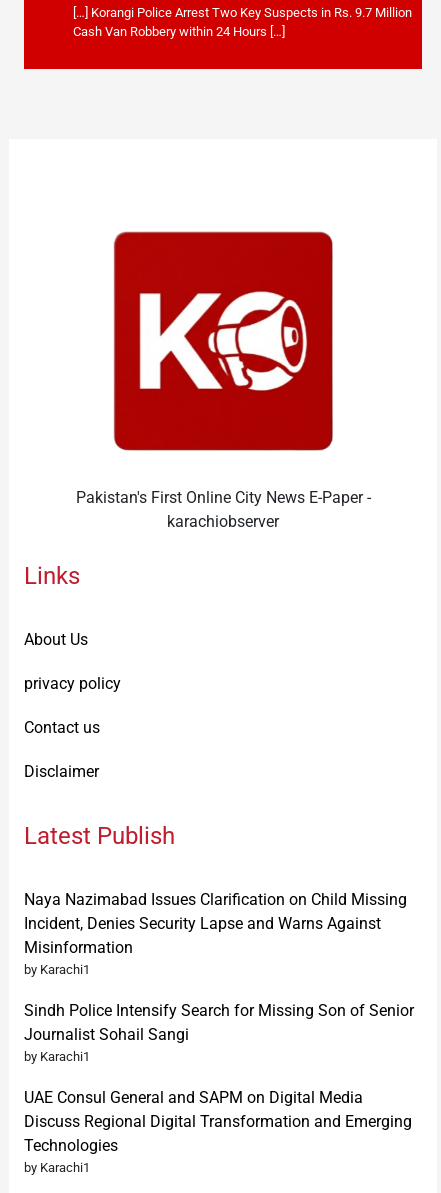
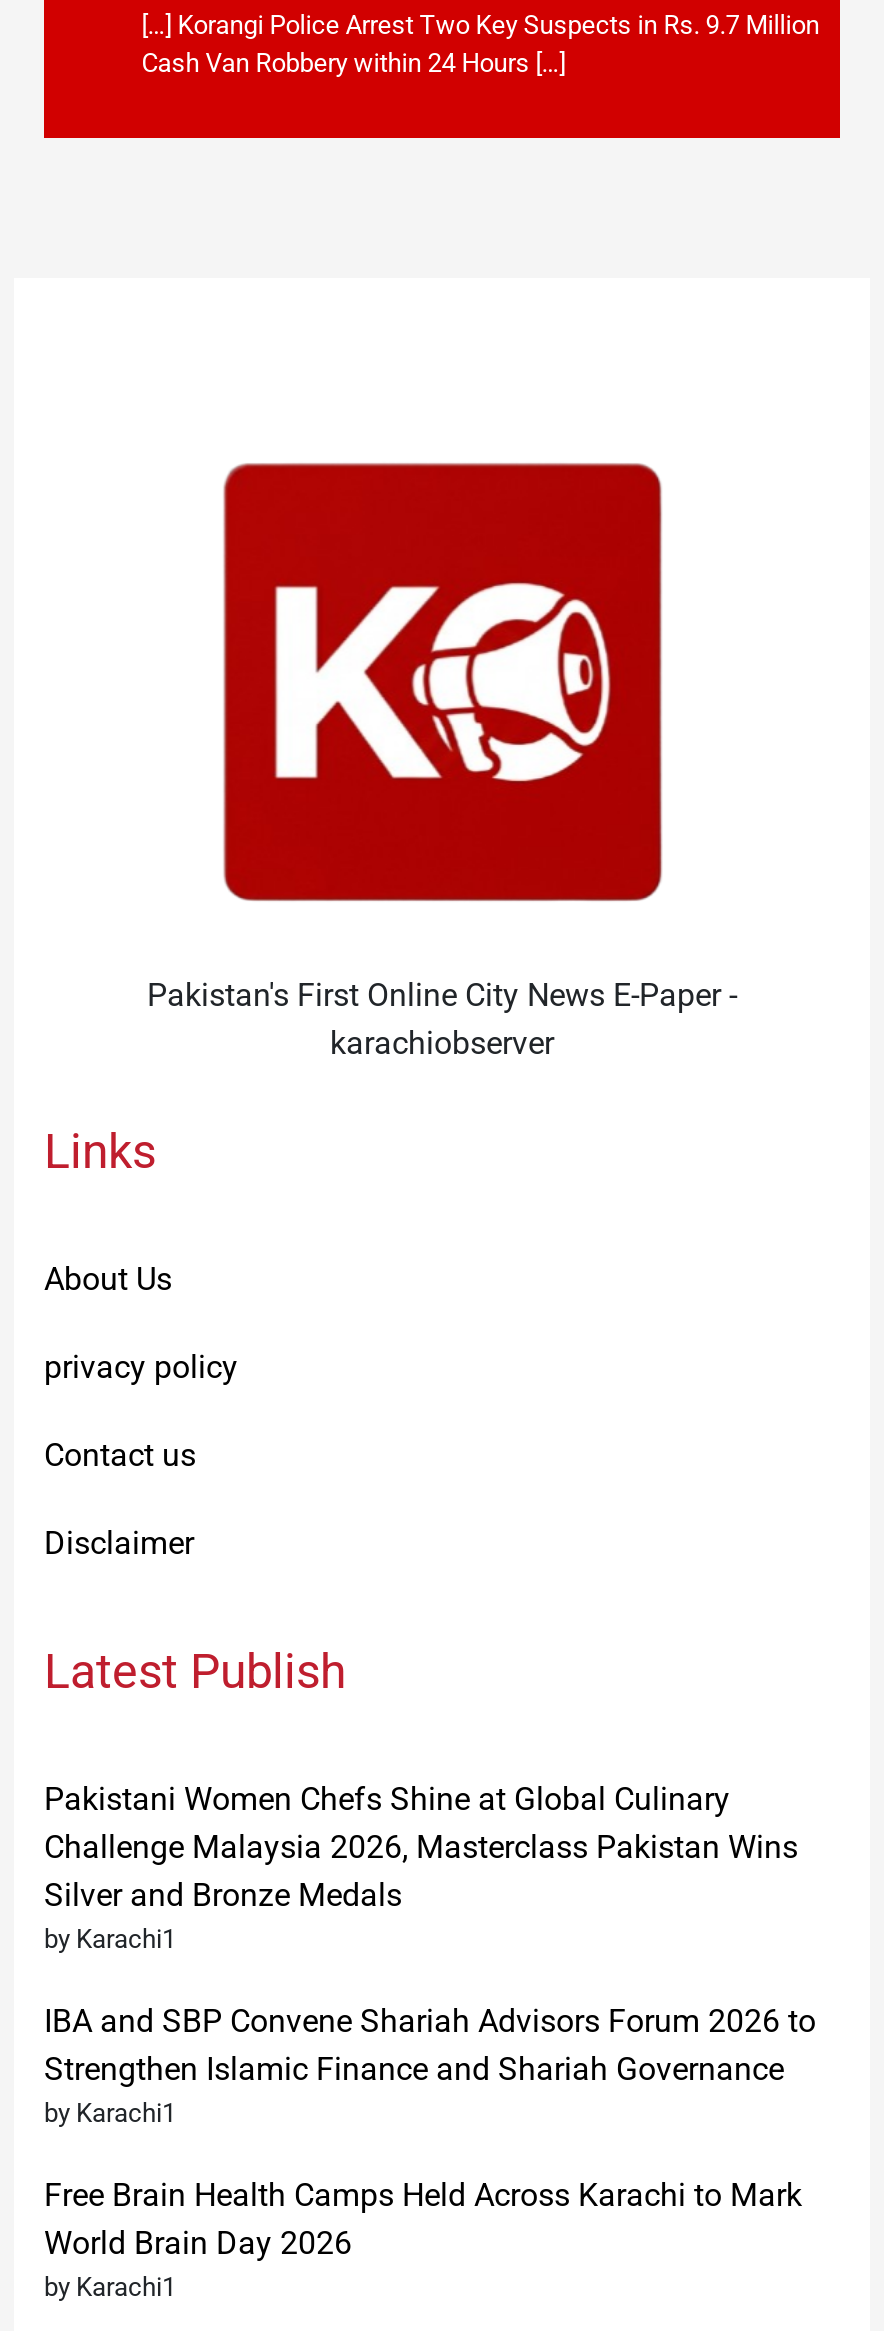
- Naya Nazimabad Issues Clarification on Child Missing
- Incident, Denies Security Lapse and Warns Against
- Misinformation
+ Pakistani Women Chefs Shine at Global Culinary
+ Challenge Malaysia 2026, Masterclass Pakistan Wins
+ Silver and Bronze Medals

- Sindh Police Intensify Search for Missing Son of Senior
- Journalist Sohail Sangi
+ IBA and SBP Convene Shariah Advisors Forum 2026 to
+ Strengthen Islamic Finance and Shariah Governance

- UAE Consul General and SAPM on Digital Media
- Discuss Regional Digital Transformation and Emerging
- Technologies
+ Free Brain Health Camps Held Across Karachi to Mark
+ World Brain Day 2026
